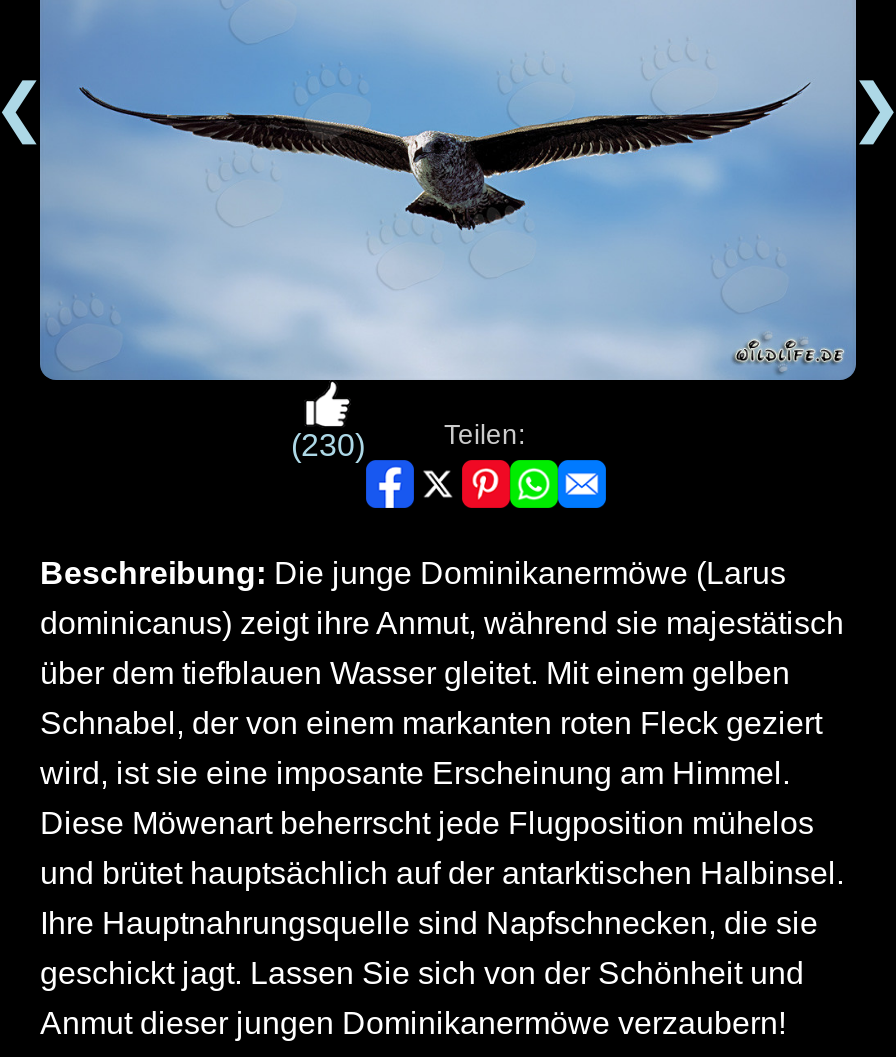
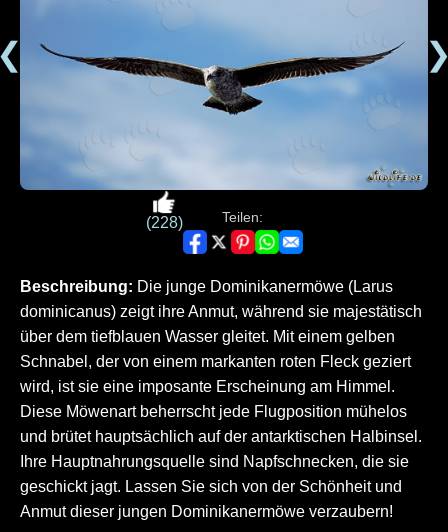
- (230)
+ (228)
